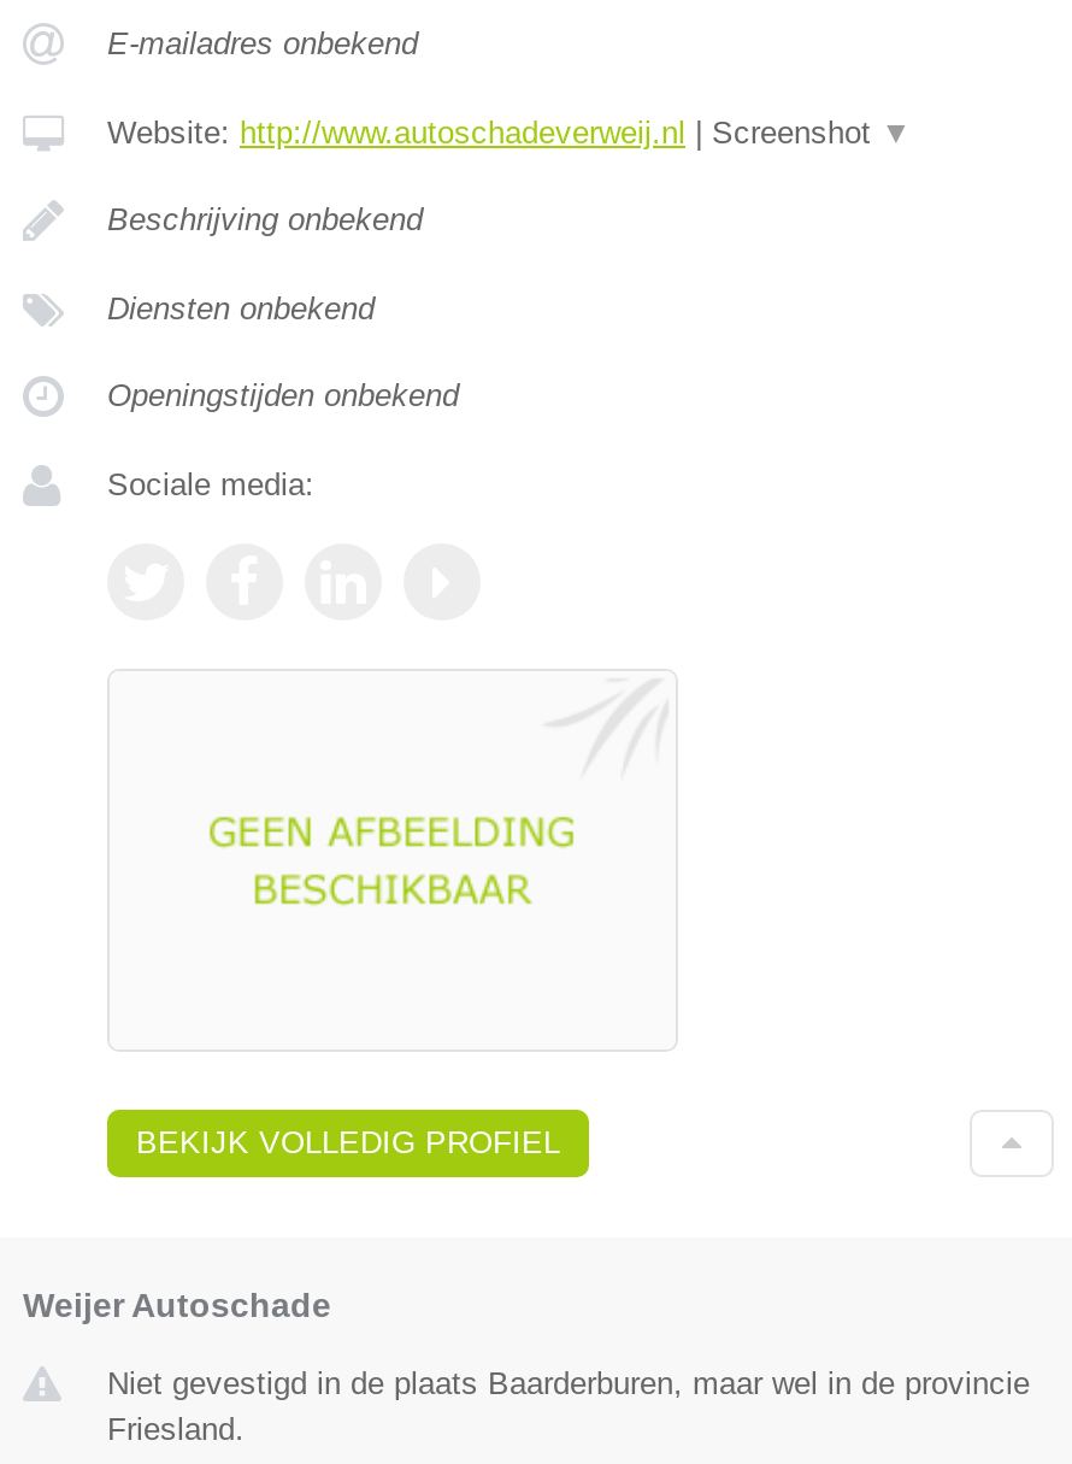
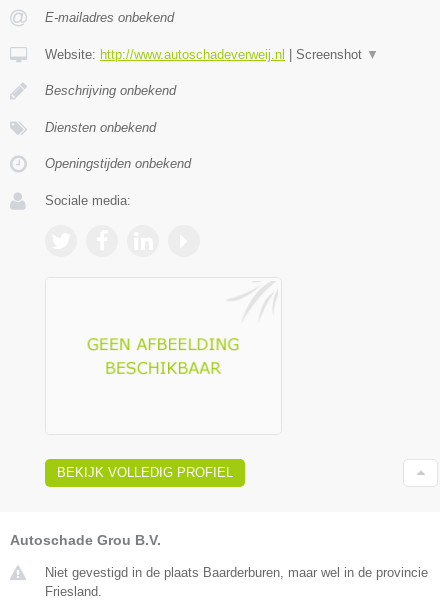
- Weijer Autoschade
+ Autoschade Grou B.V.
